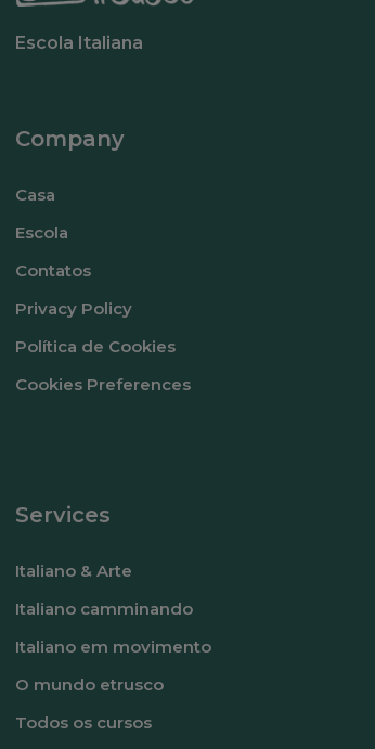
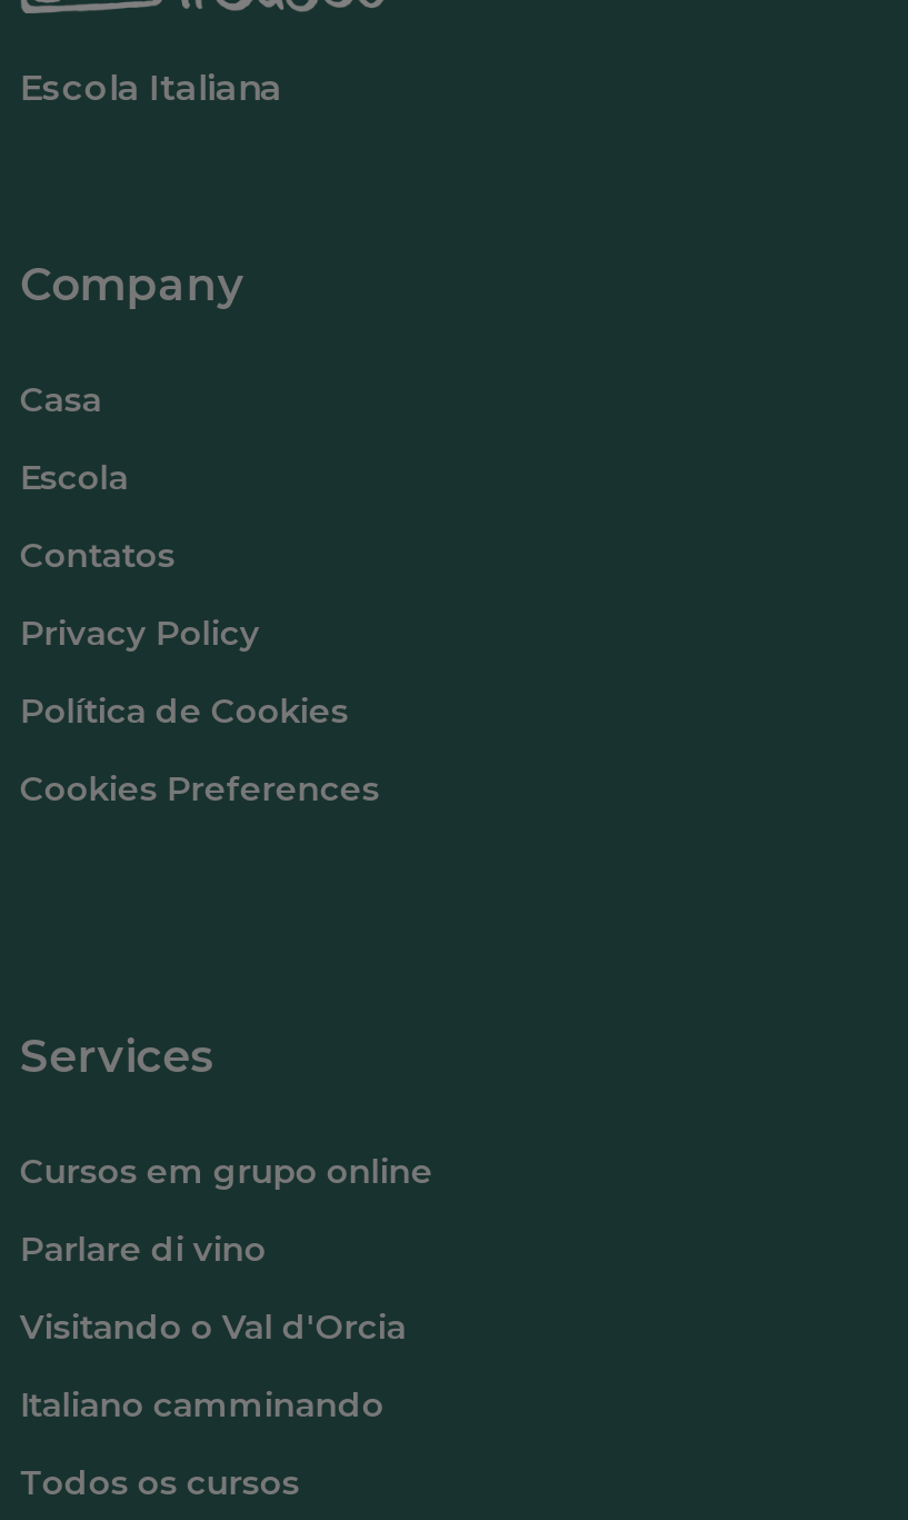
- Italiano & Arte
+ Cursos em grupo online
+ Parlare di vino
+ Visitando o Val d'Orcia

moved down: Italiano camminando

- Italiano em movimento
- O mundo etrusco
